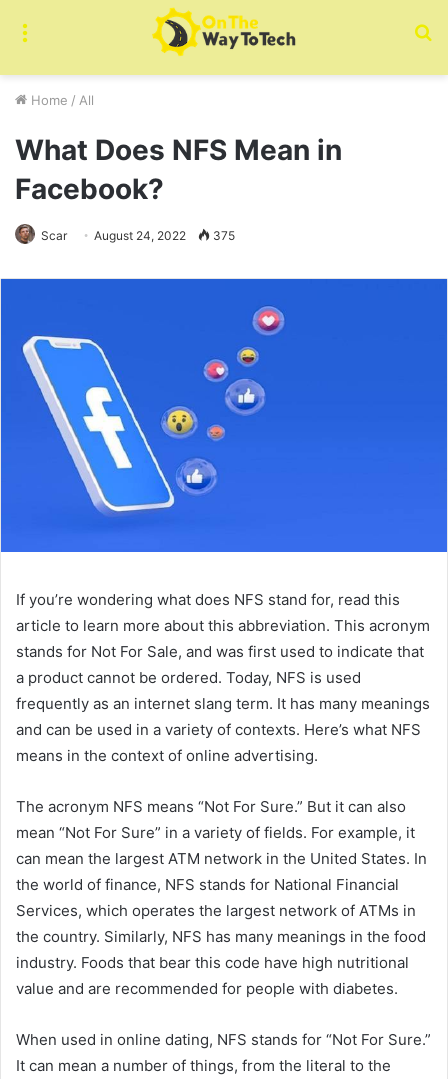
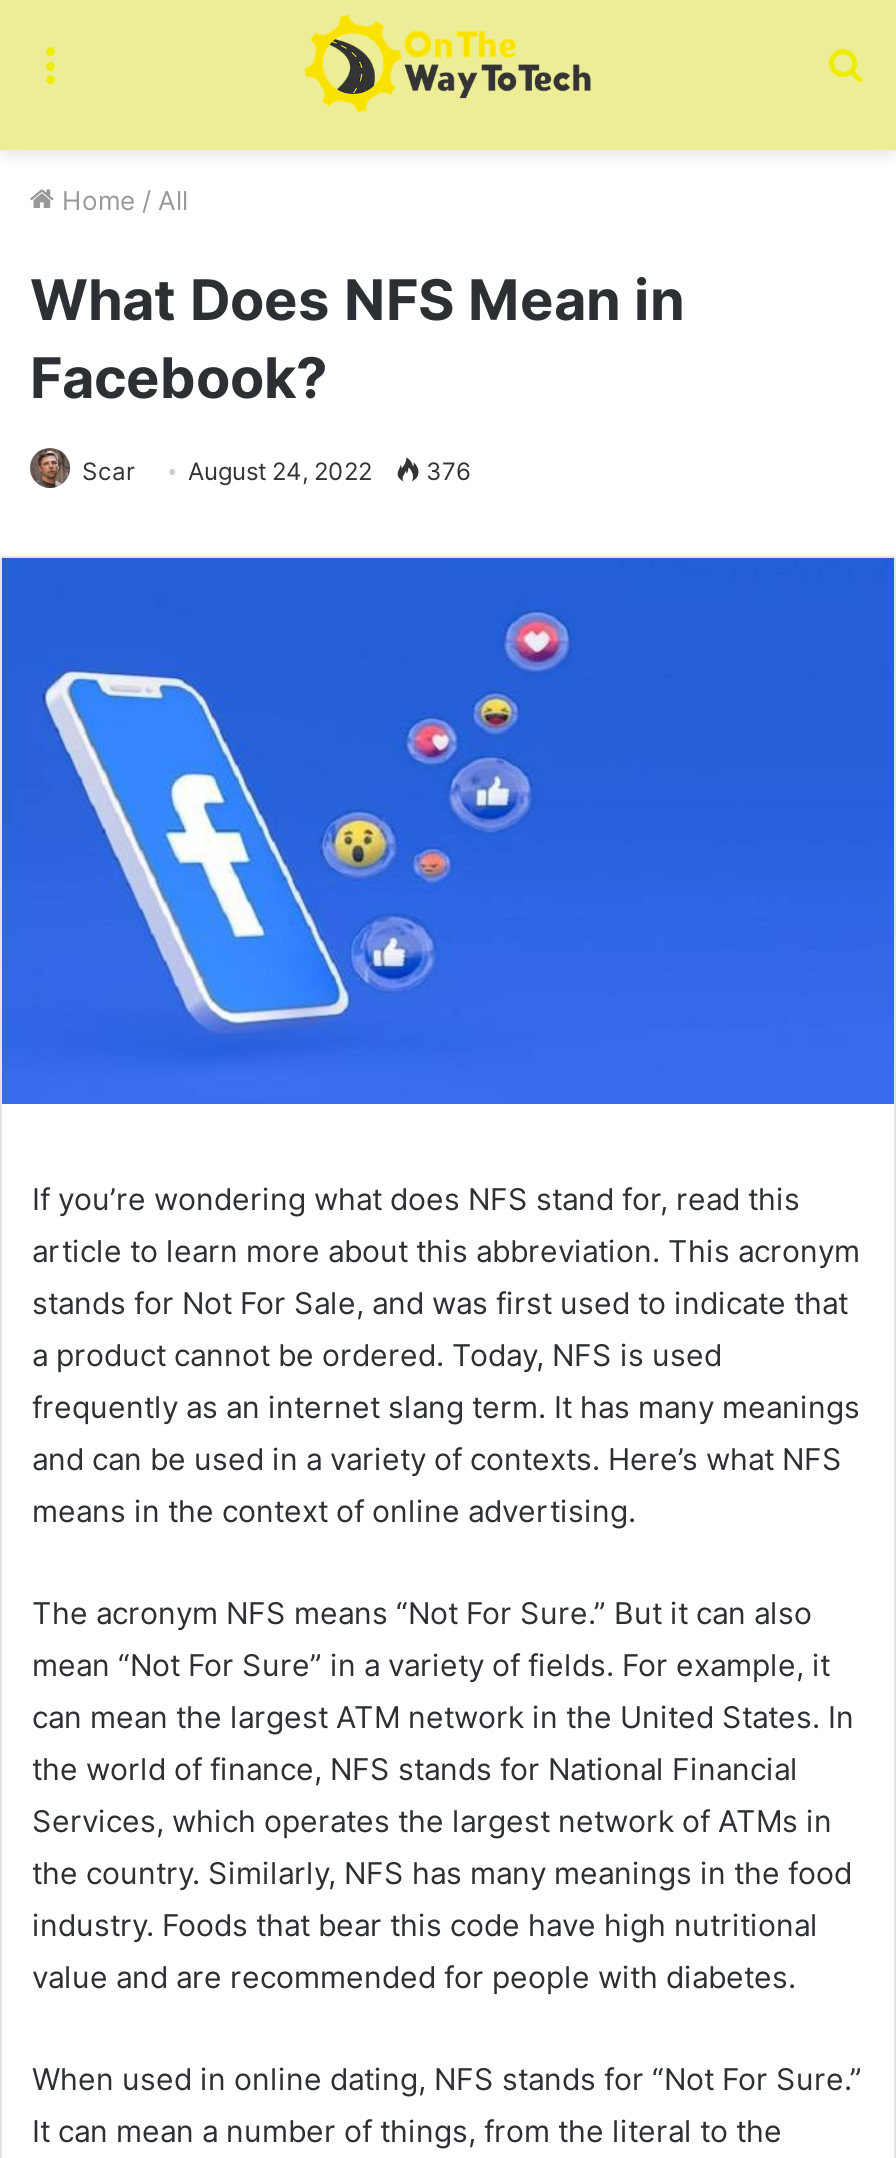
- Scar August 24, 2022 375
+ Scar August 24, 2022 376
